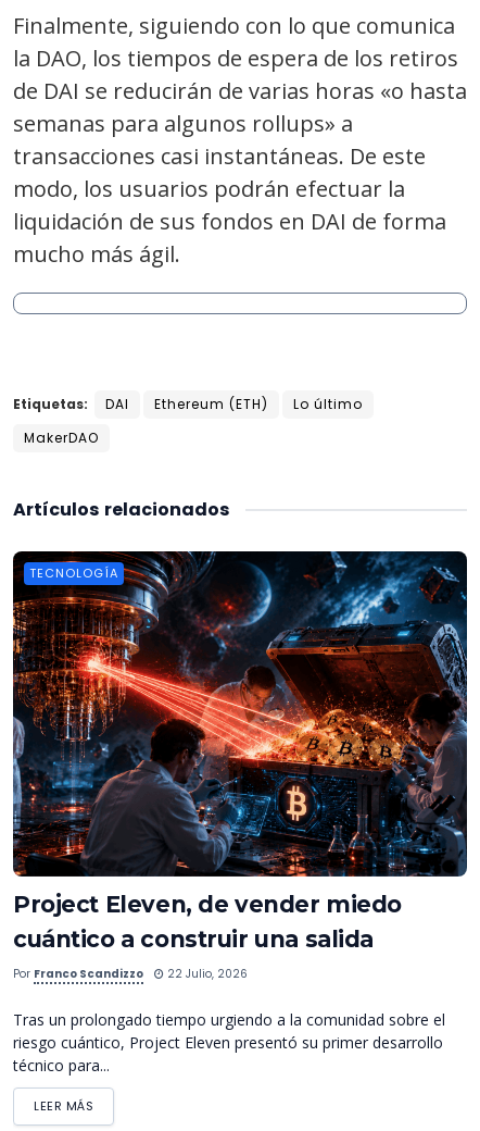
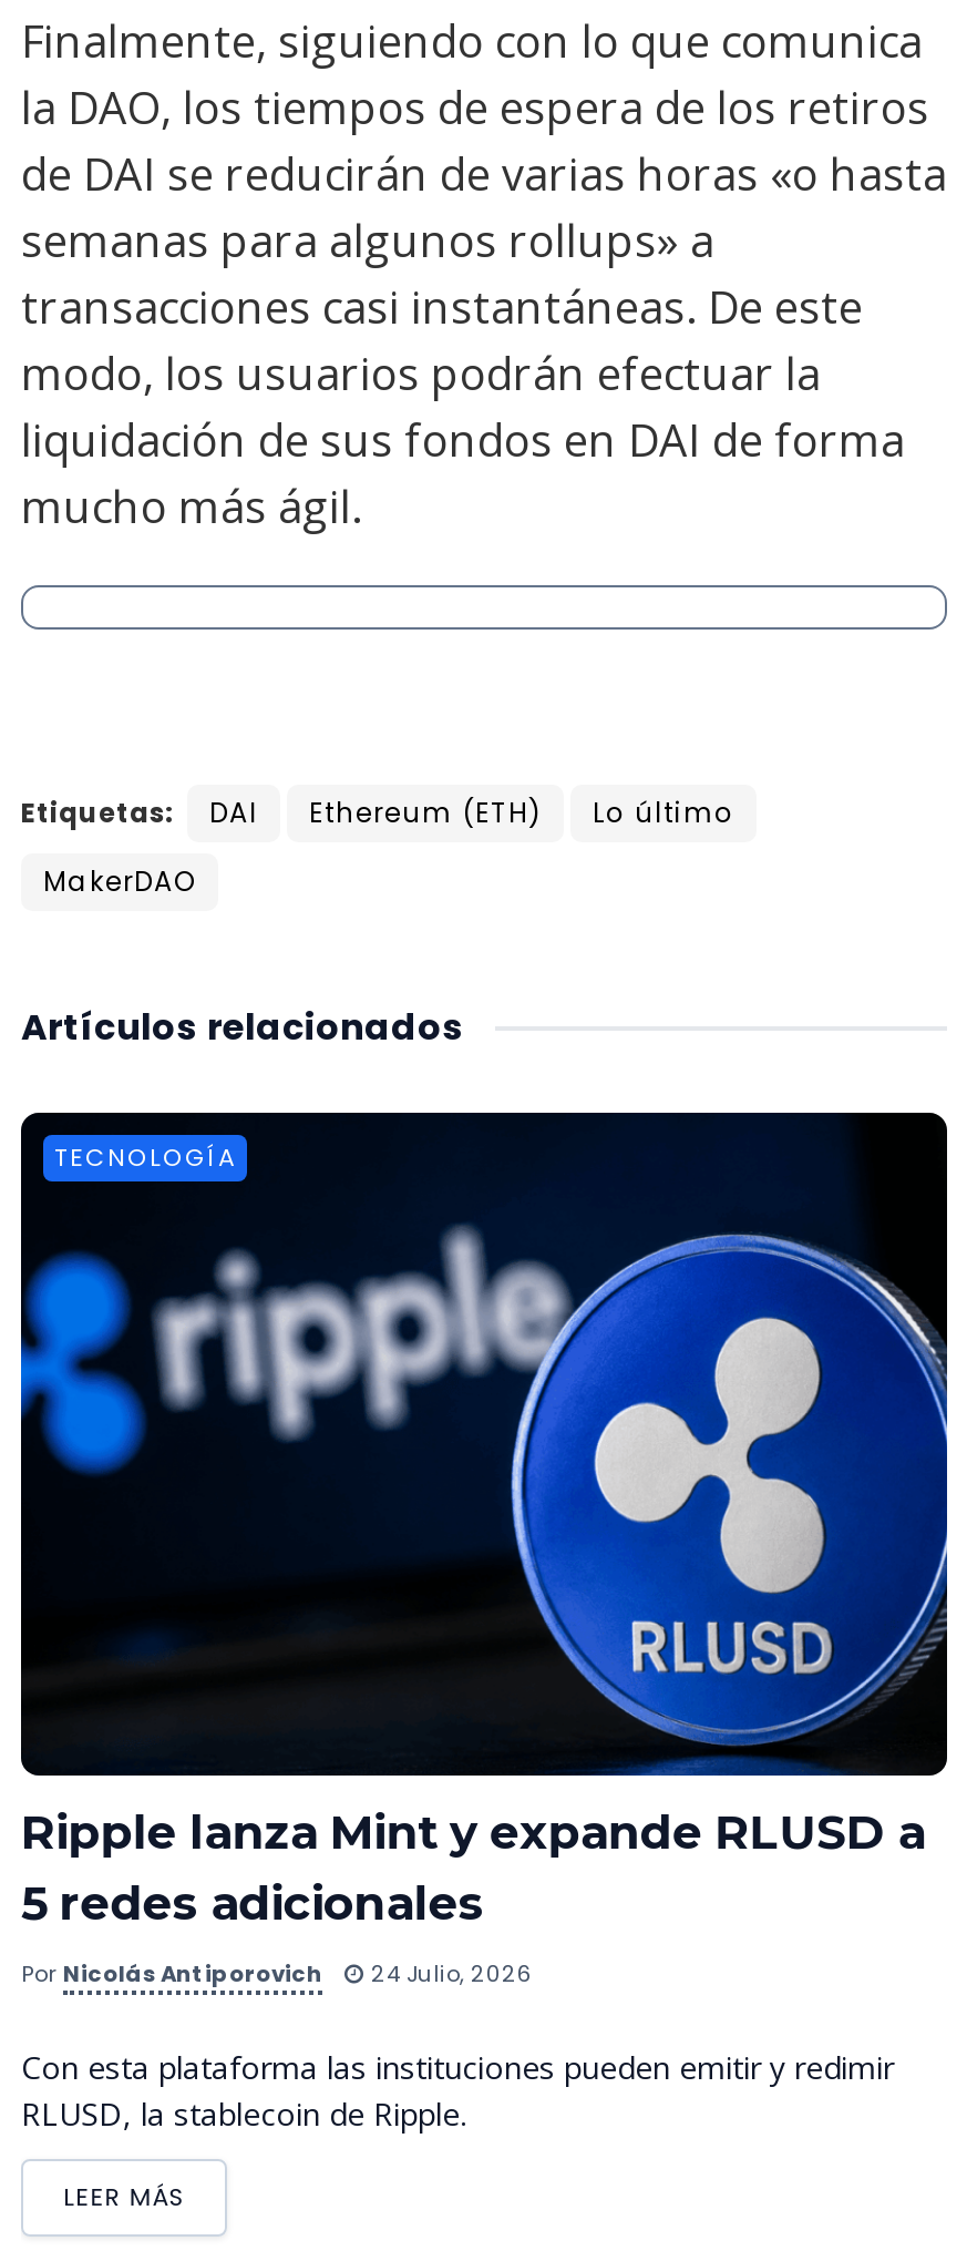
- [image]
- Project Eleven, de vender miedo
- cuántico a construir una salida
+ [image]
+ Ripple lanza Mint y expande RLUSD a
+ 5 redes adicionales

- Por Franco Scandizzo
- 22 Julio, 2026
+ Por Nicolás Antiporovich
+ 24 Julio, 2026

- Tras un prolongado tiempo urgiendo a la comunidad sobre el
- riesgo cuántico, Project Eleven presentó su primer desarrollo
- técnico para...
+ Con esta plataforma las instituciones pueden emitir y redimir
+ RLUSD, la stablecoin de Ripple.
